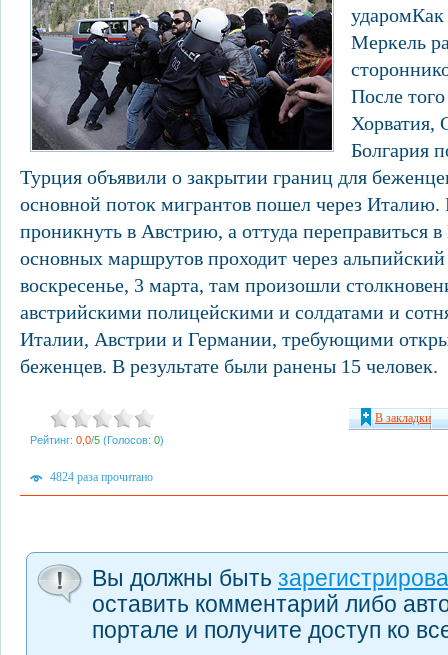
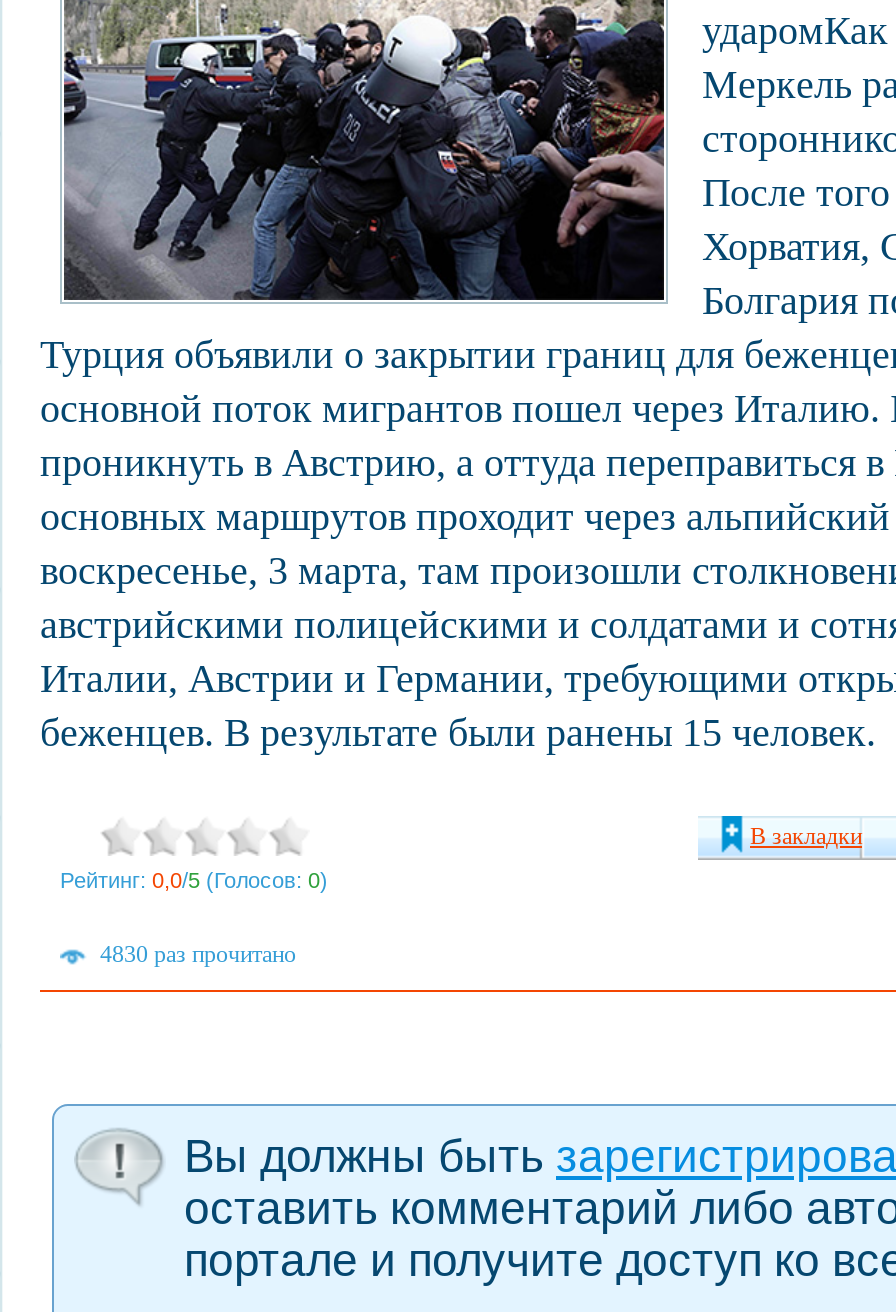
- 4824 раза прочитано
+ 4830 раз прочитано
